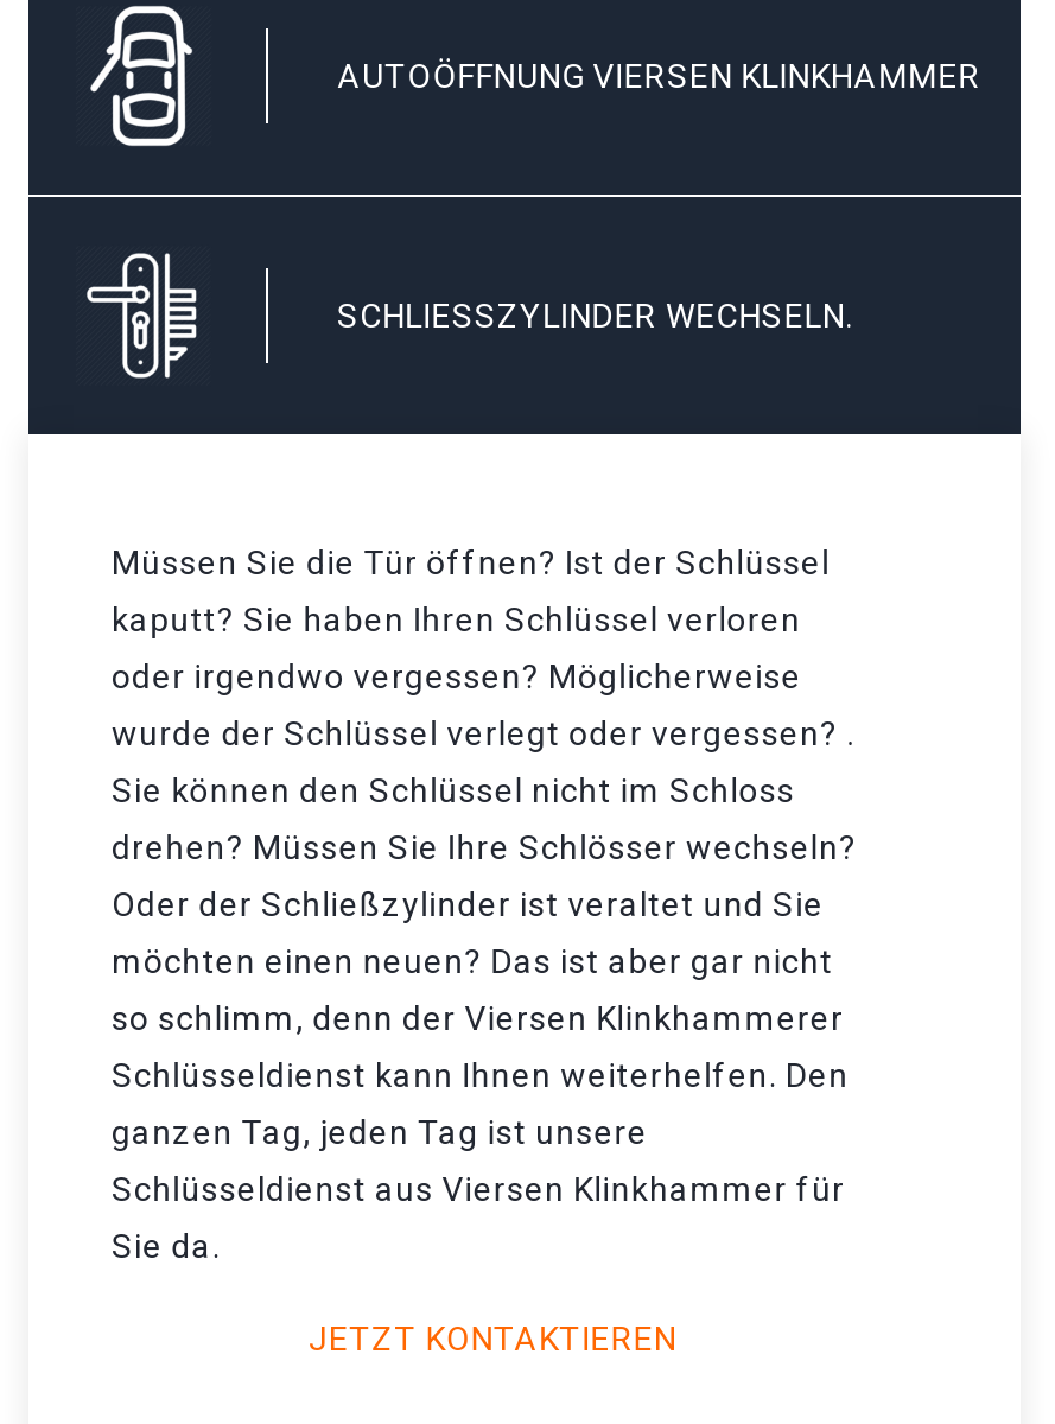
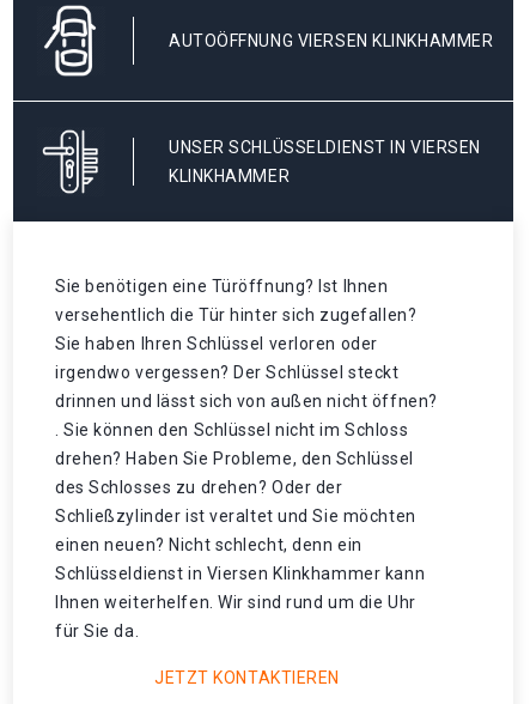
- SCHLIESSZYLINDER WECHSELN.
+ UNSER SCHLÜSSELDIENST IN VIERSEN
+ KLINKHAMMER

- Müssen Sie die Tür öffnen? Ist der Schlüssel
- kaputt? Sie haben Ihren Schlüssel verloren
- oder irgendwo vergessen? Möglicherweise
- wurde der Schlüssel verlegt oder vergessen? .
- Sie können den Schlüssel nicht im Schloss
- drehen? Müssen Sie Ihre Schlösser wechseln?
- Oder der Schließzylinder ist veraltet und Sie
- möchten einen neuen? Das ist aber gar nicht
- so schlimm, denn der Viersen Klinkhammerer
- Schlüsseldienst kann Ihnen weiterhelfen. Den
- ganzen Tag, jeden Tag ist unsere
- Schlüsseldienst aus Viersen Klinkhammer für
- Sie da.
+ Sie benötigen eine Türöffnung? Ist Ihnen
+ versehentlich die Tür hinter sich zugefallen?
+ Sie haben Ihren Schlüssel verloren oder
+ irgendwo vergessen? Der Schlüssel steckt
+ drinnen und lässt sich von außen nicht öffnen?
+ . Sie können den Schlüssel nicht im Schloss
+ drehen? Haben Sie Probleme, den Schlüssel
+ des Schlosses zu drehen? Oder der
+ Schließzylinder ist veraltet und Sie möchten
+ einen neuen? Nicht schlecht, denn ein
+ Schlüsseldienst in Viersen Klinkhammer kann
+ Ihnen weiterhelfen. Wir sind rund um die Uhr
+ für Sie da.
